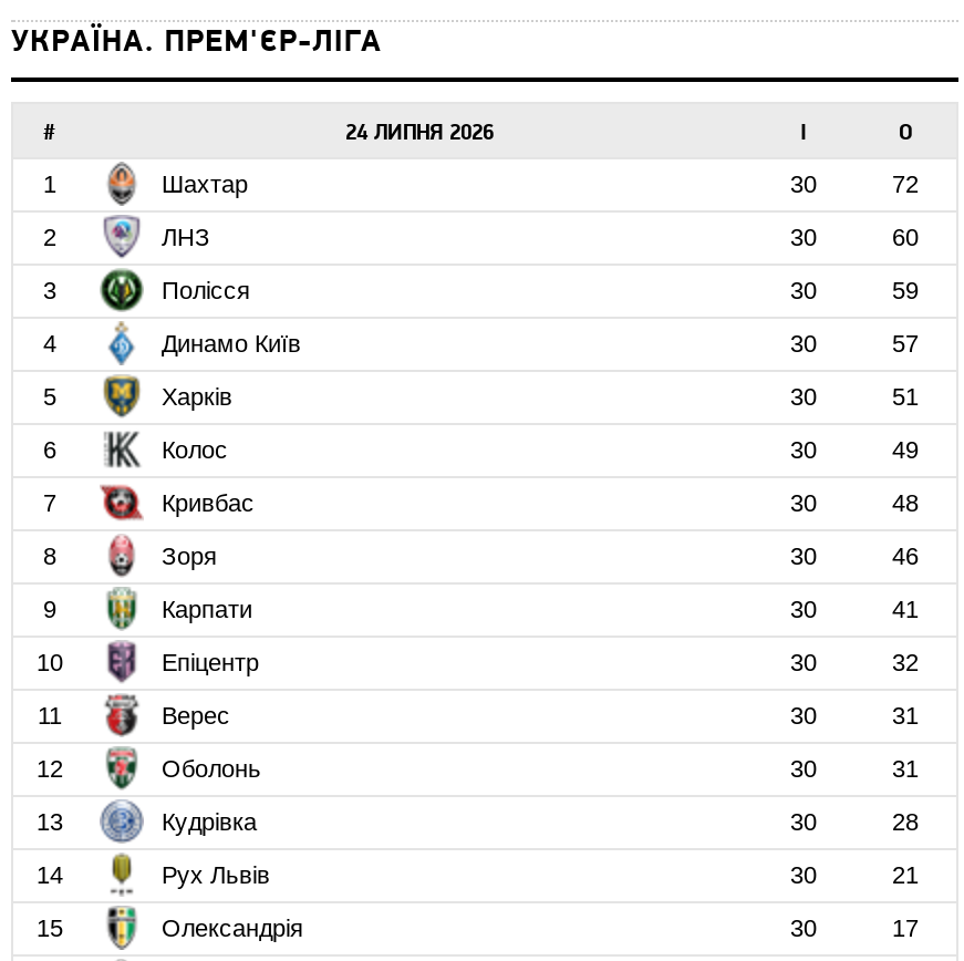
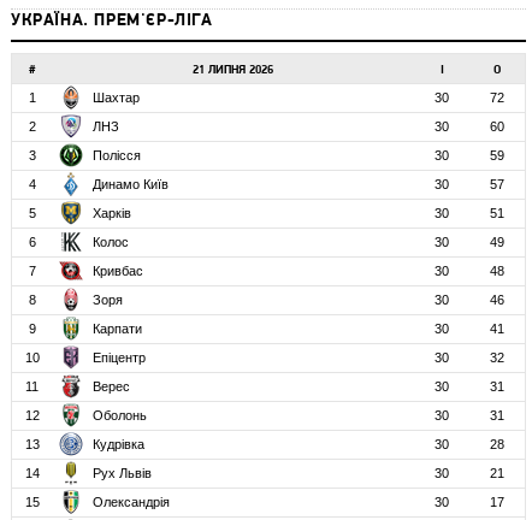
- 24 ЛИПНЯ 2026
+ 21 ЛИПНЯ 2026
